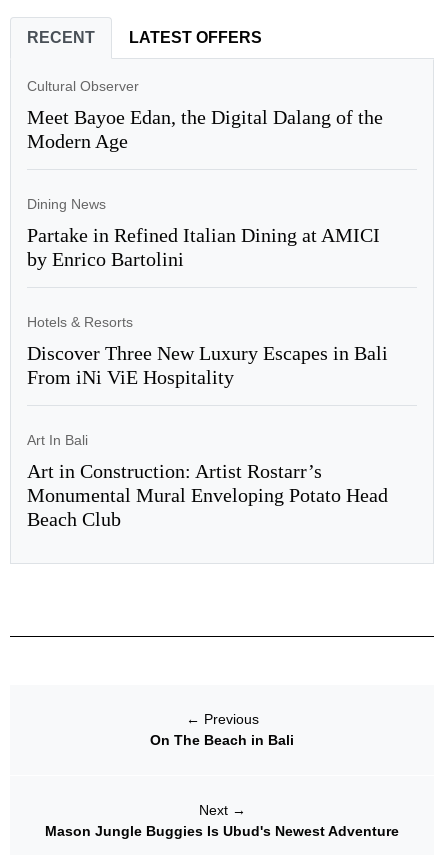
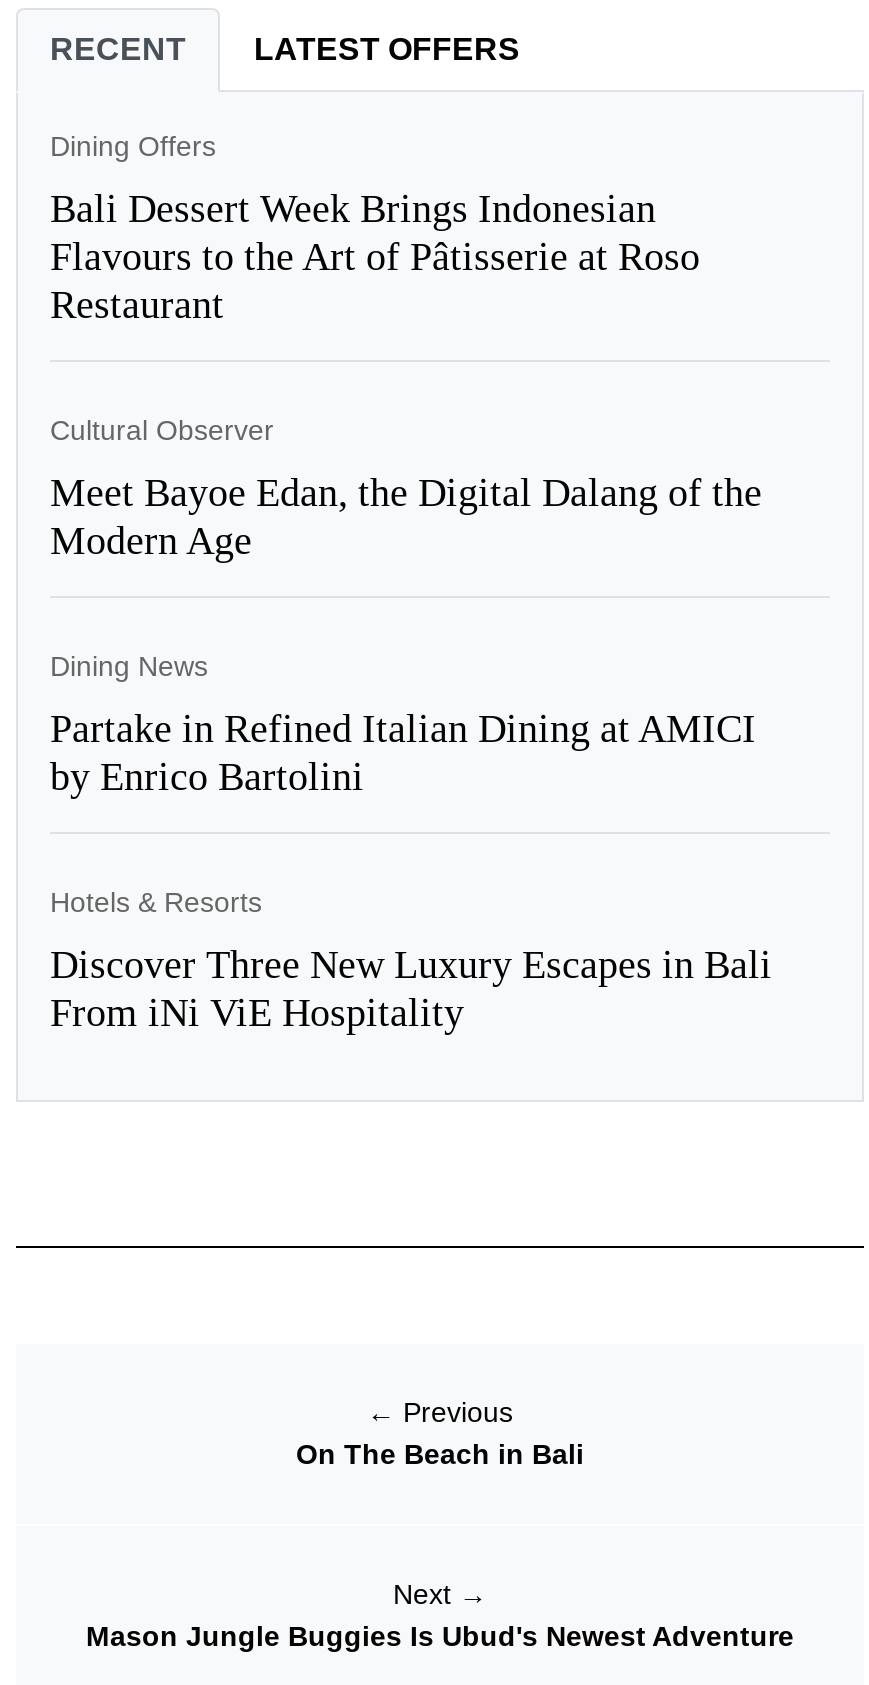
+ Dining Offers
+ Bali Dessert Week Brings Indonesian
+ Flavours to the Art of Pâtisserie at Roso
+ Restaurant

moved down: Cultural Observer | Meet Bayoe Edan, the Digital Dalang of the | Modern Age | ... | Discover Three New Luxury Escapes in Bali | From iNi ViE Hospitality

- Art In Bali
- Art in Construction: Artist Rostarr’s
- Monumental Mural Enveloping Potato Head
- Beach Club
